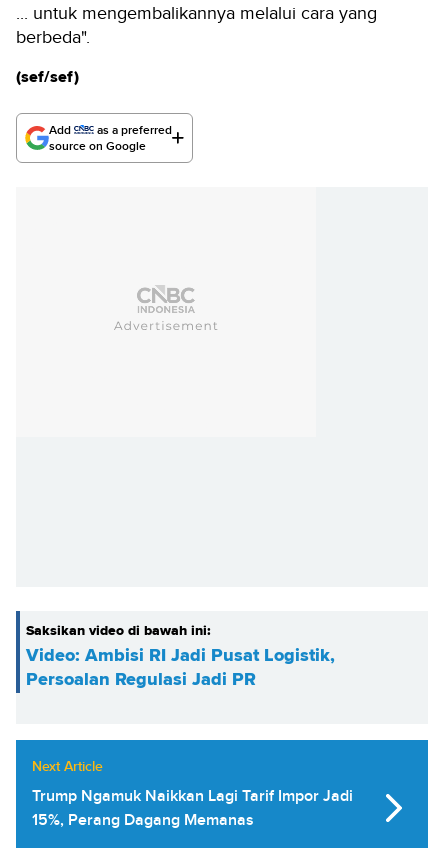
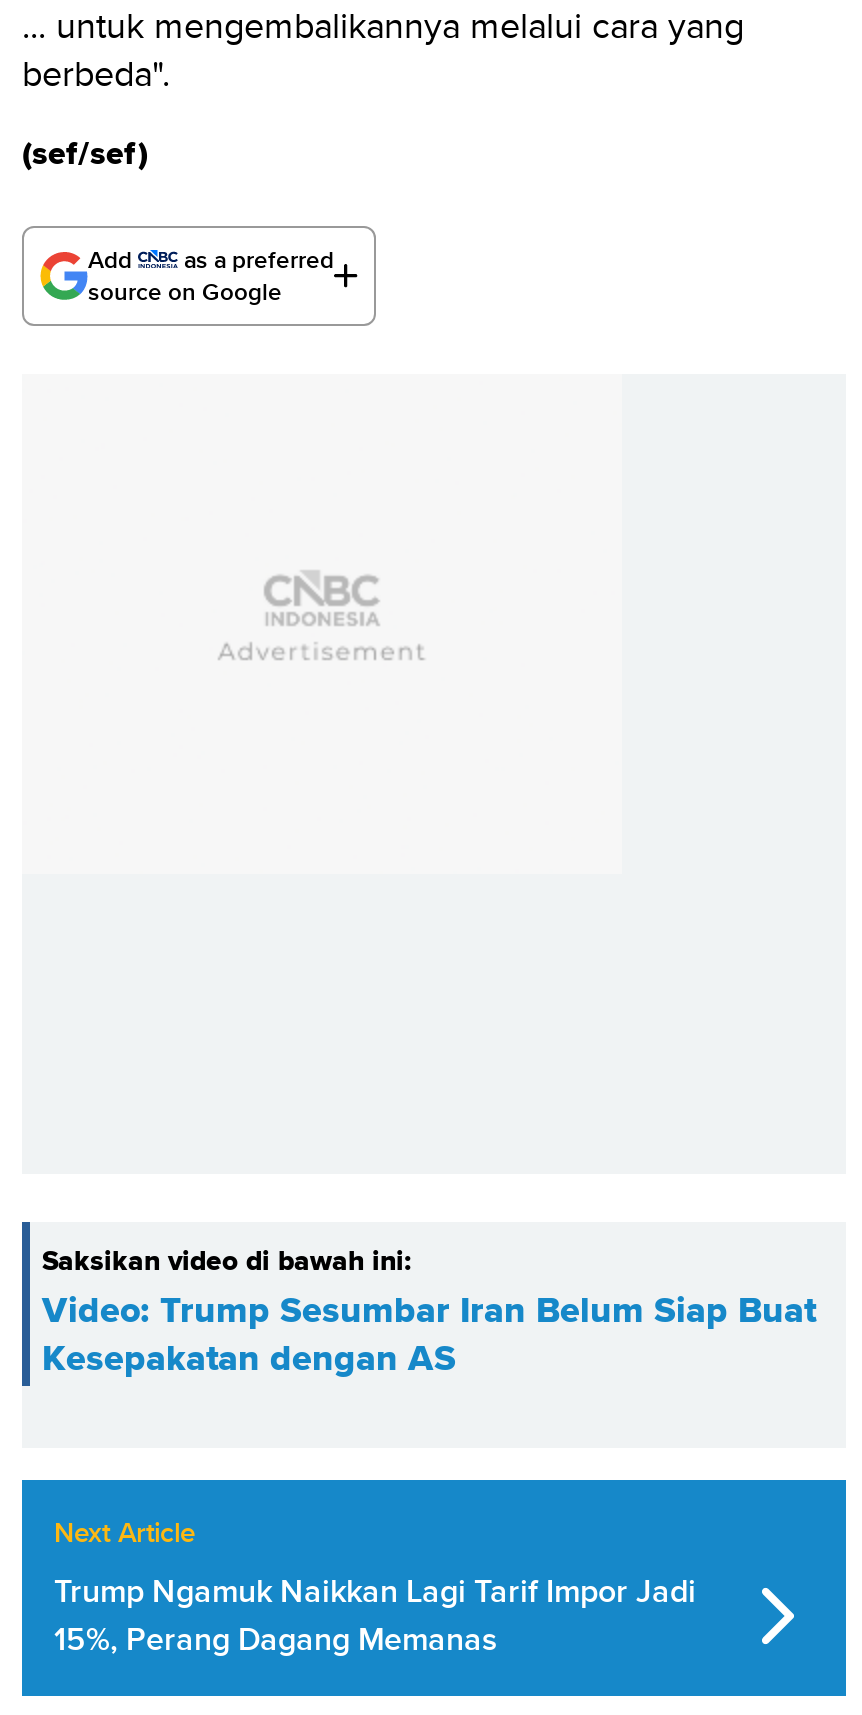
- Video: Ambisi RI Jadi Pusat Logistik,
- Persoalan Regulasi Jadi PR
+ Video: Trump Sesumbar Iran Belum Siap Buat
+ Kesepakatan dengan AS
